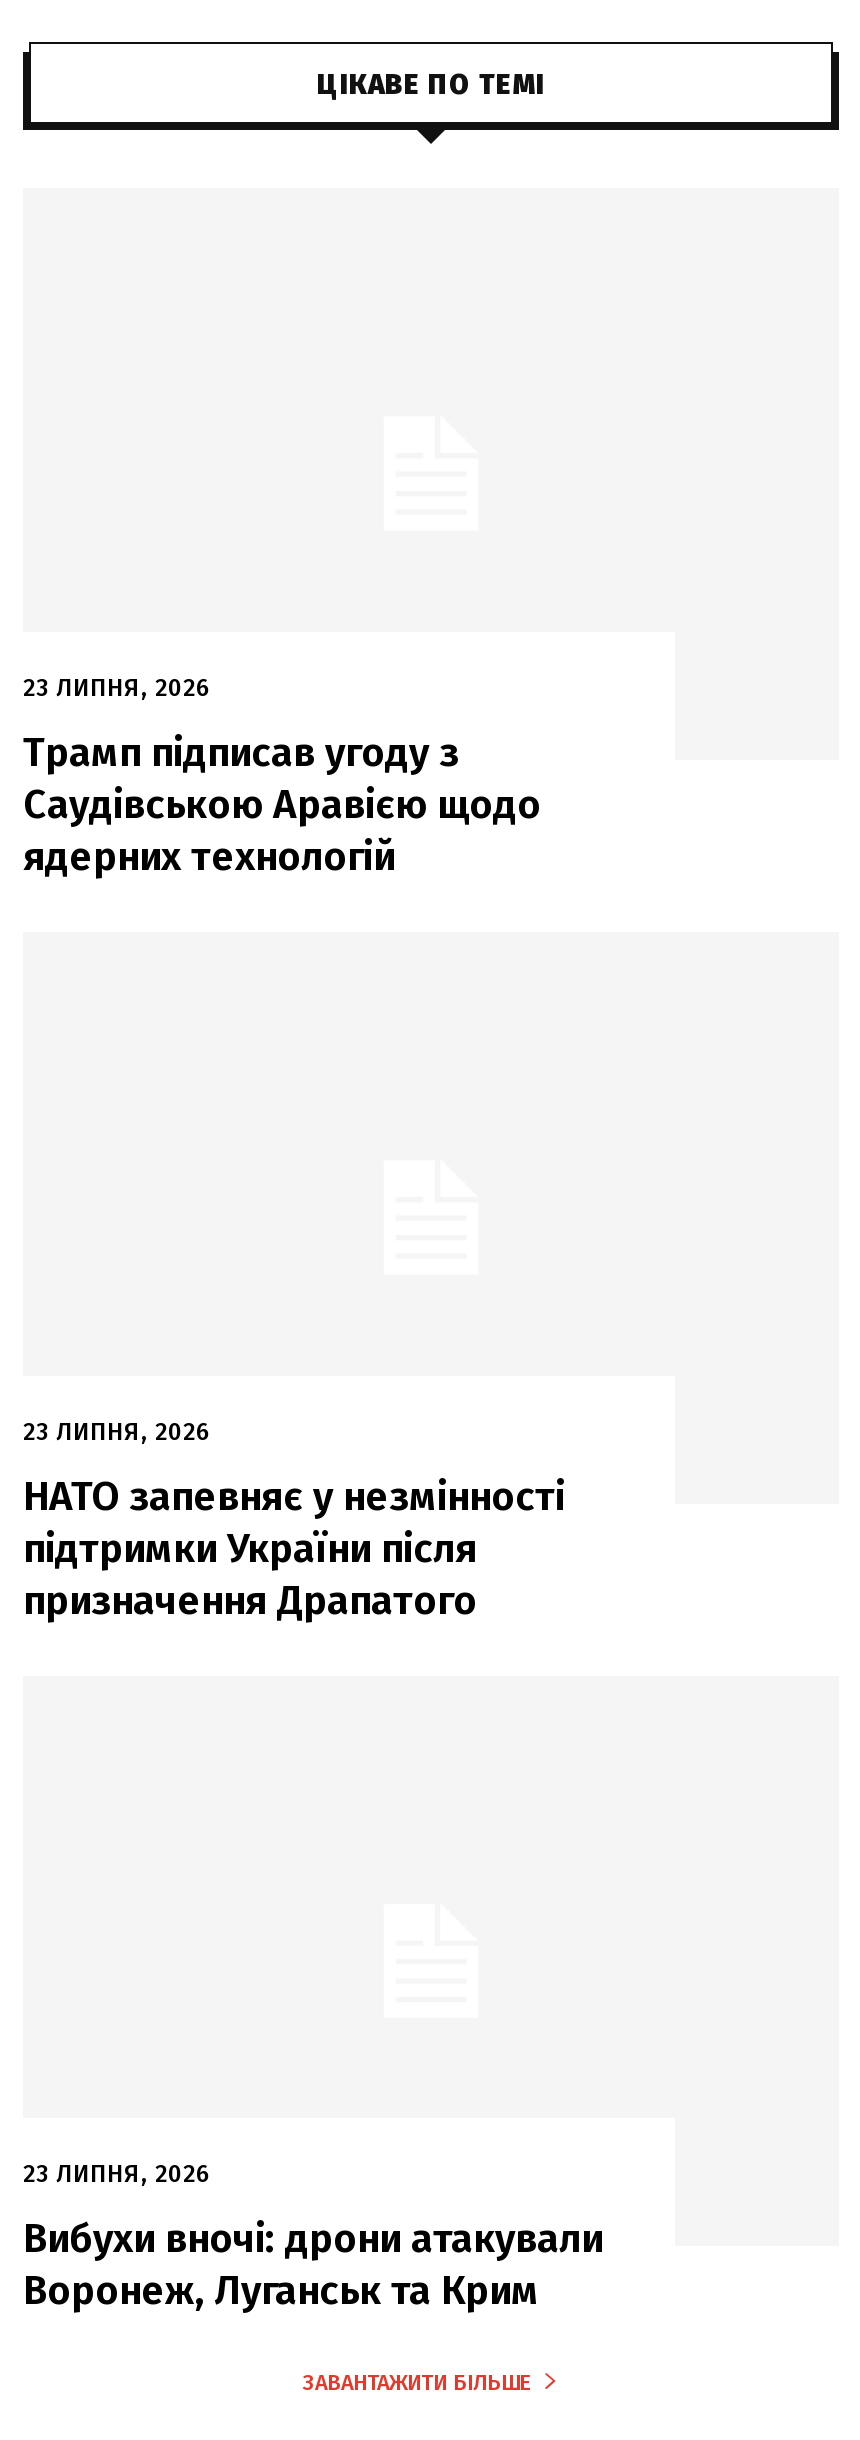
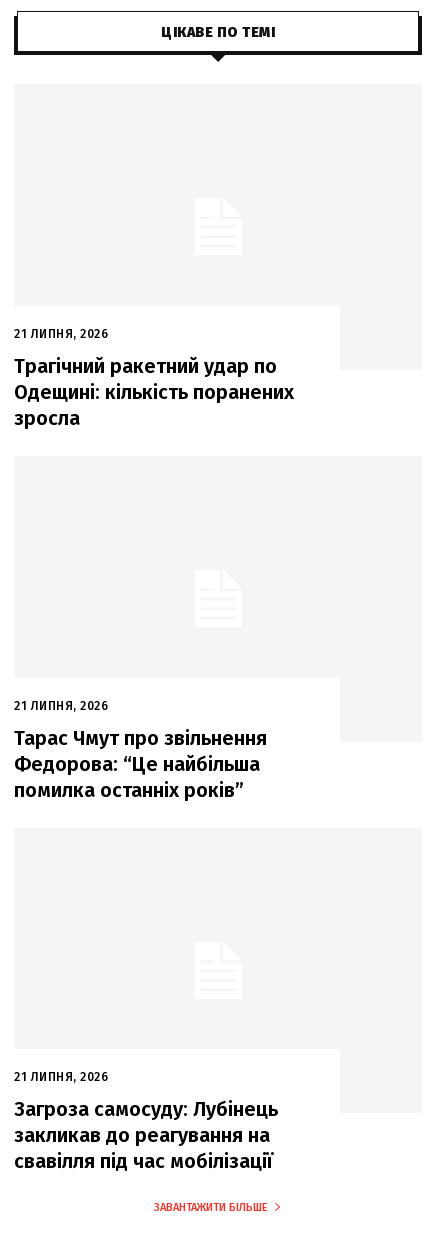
- 23 ЛИПНЯ, 2026
+ 21 ЛИПНЯ, 2026

- Трамп підписав угоду з
- Саудівською Аравією щодо
- ядерних технологій
+ Трагічний ракетний удар по
+ Одещині: кількість поранених
+ зросла

- 23 ЛИПНЯ, 2026
+ 21 ЛИПНЯ, 2026

- НАТО запевняє у незмінності
- підтримки України після
- призначення Драпатого
+ Тарас Чмут про звільнення
+ Федорова: “Це найбільша
+ помилка останніх років”

- 23 ЛИПНЯ, 2026
+ 21 ЛИПНЯ, 2026

- Вибухи вночі: дрони атакували
- Воронеж, Луганськ та Крим
+ Загроза самосуду: Лубінець
+ закликав до реагування на
+ свавілля під час мобілізації
